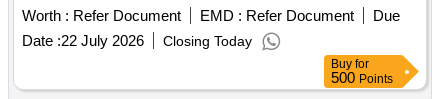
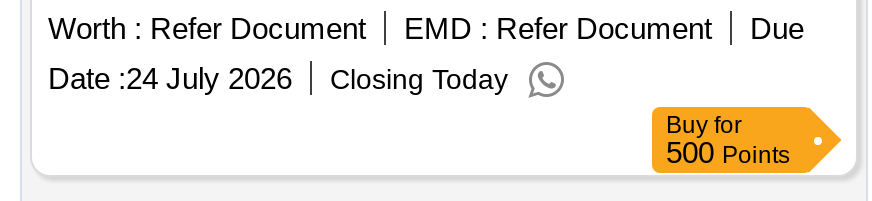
- Date : 22 July 2026 Closing Today
+ Date : 24 July 2026 Closing Today
